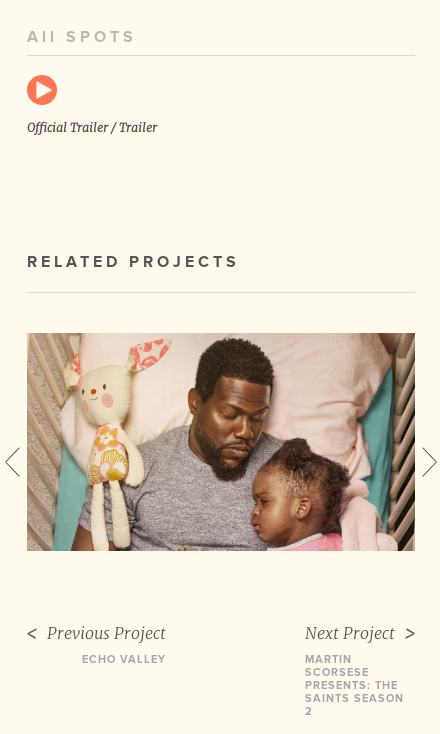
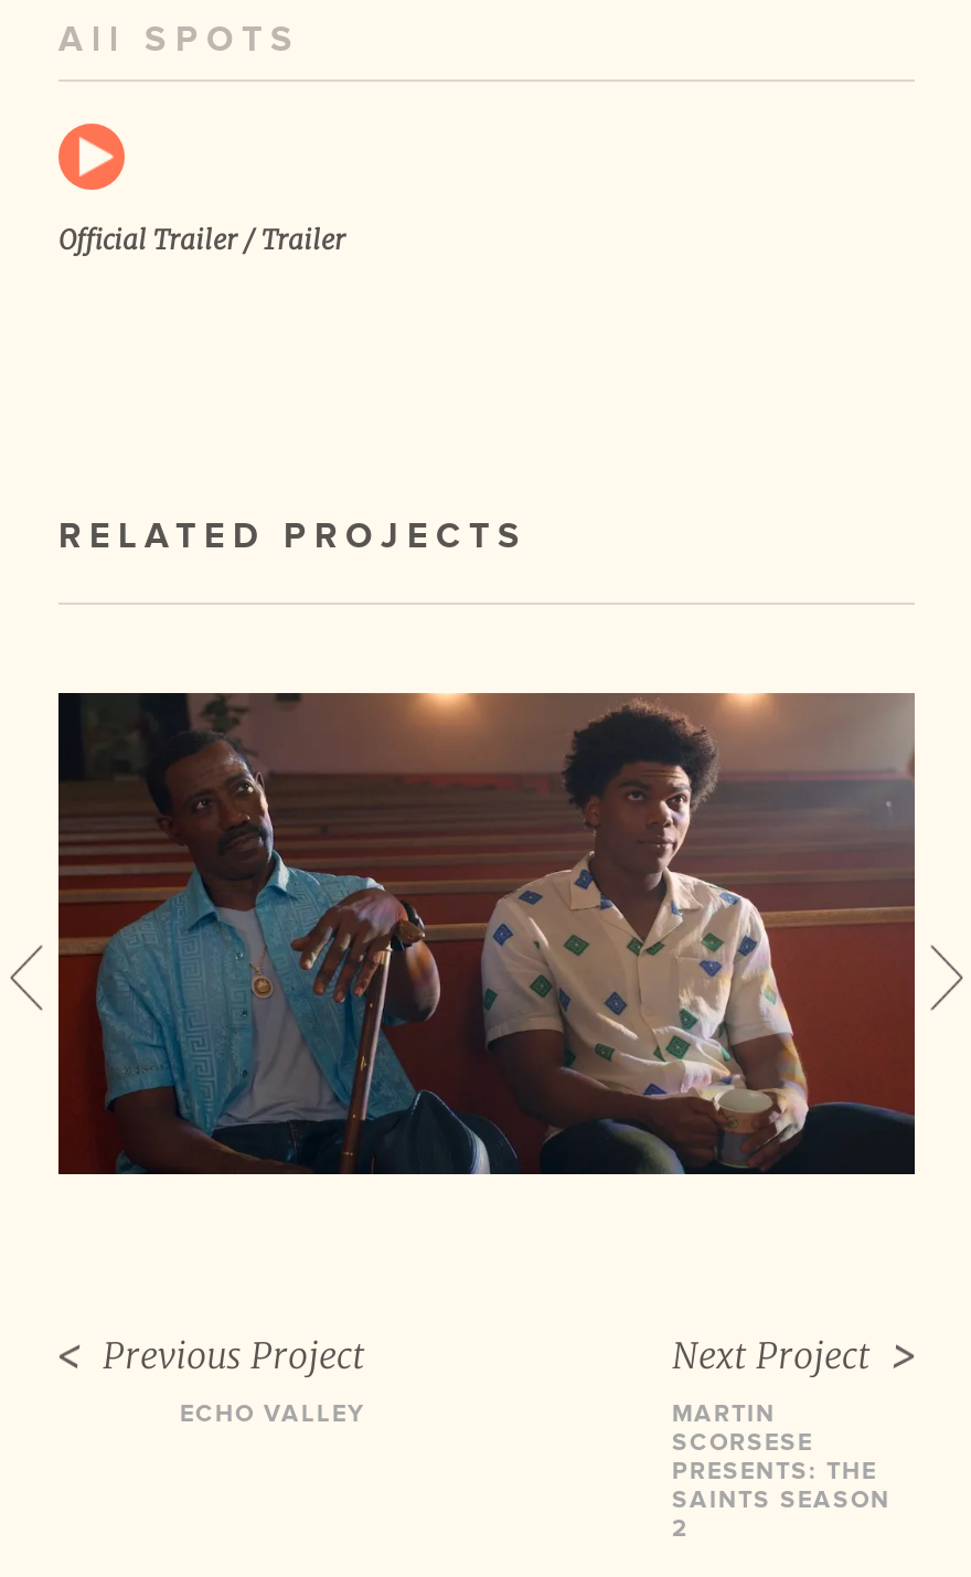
- [image]
+ [image]
